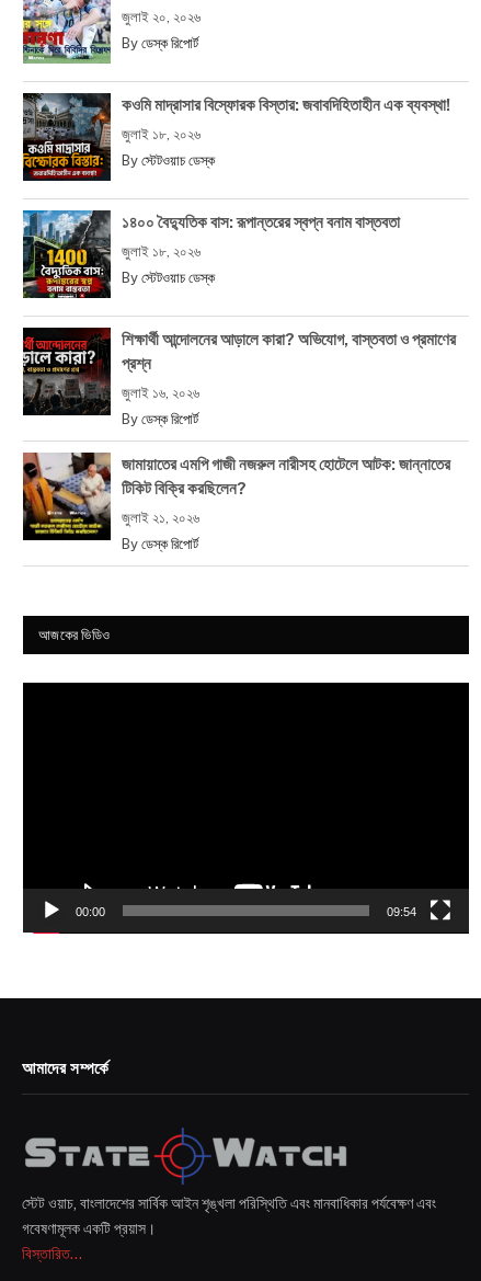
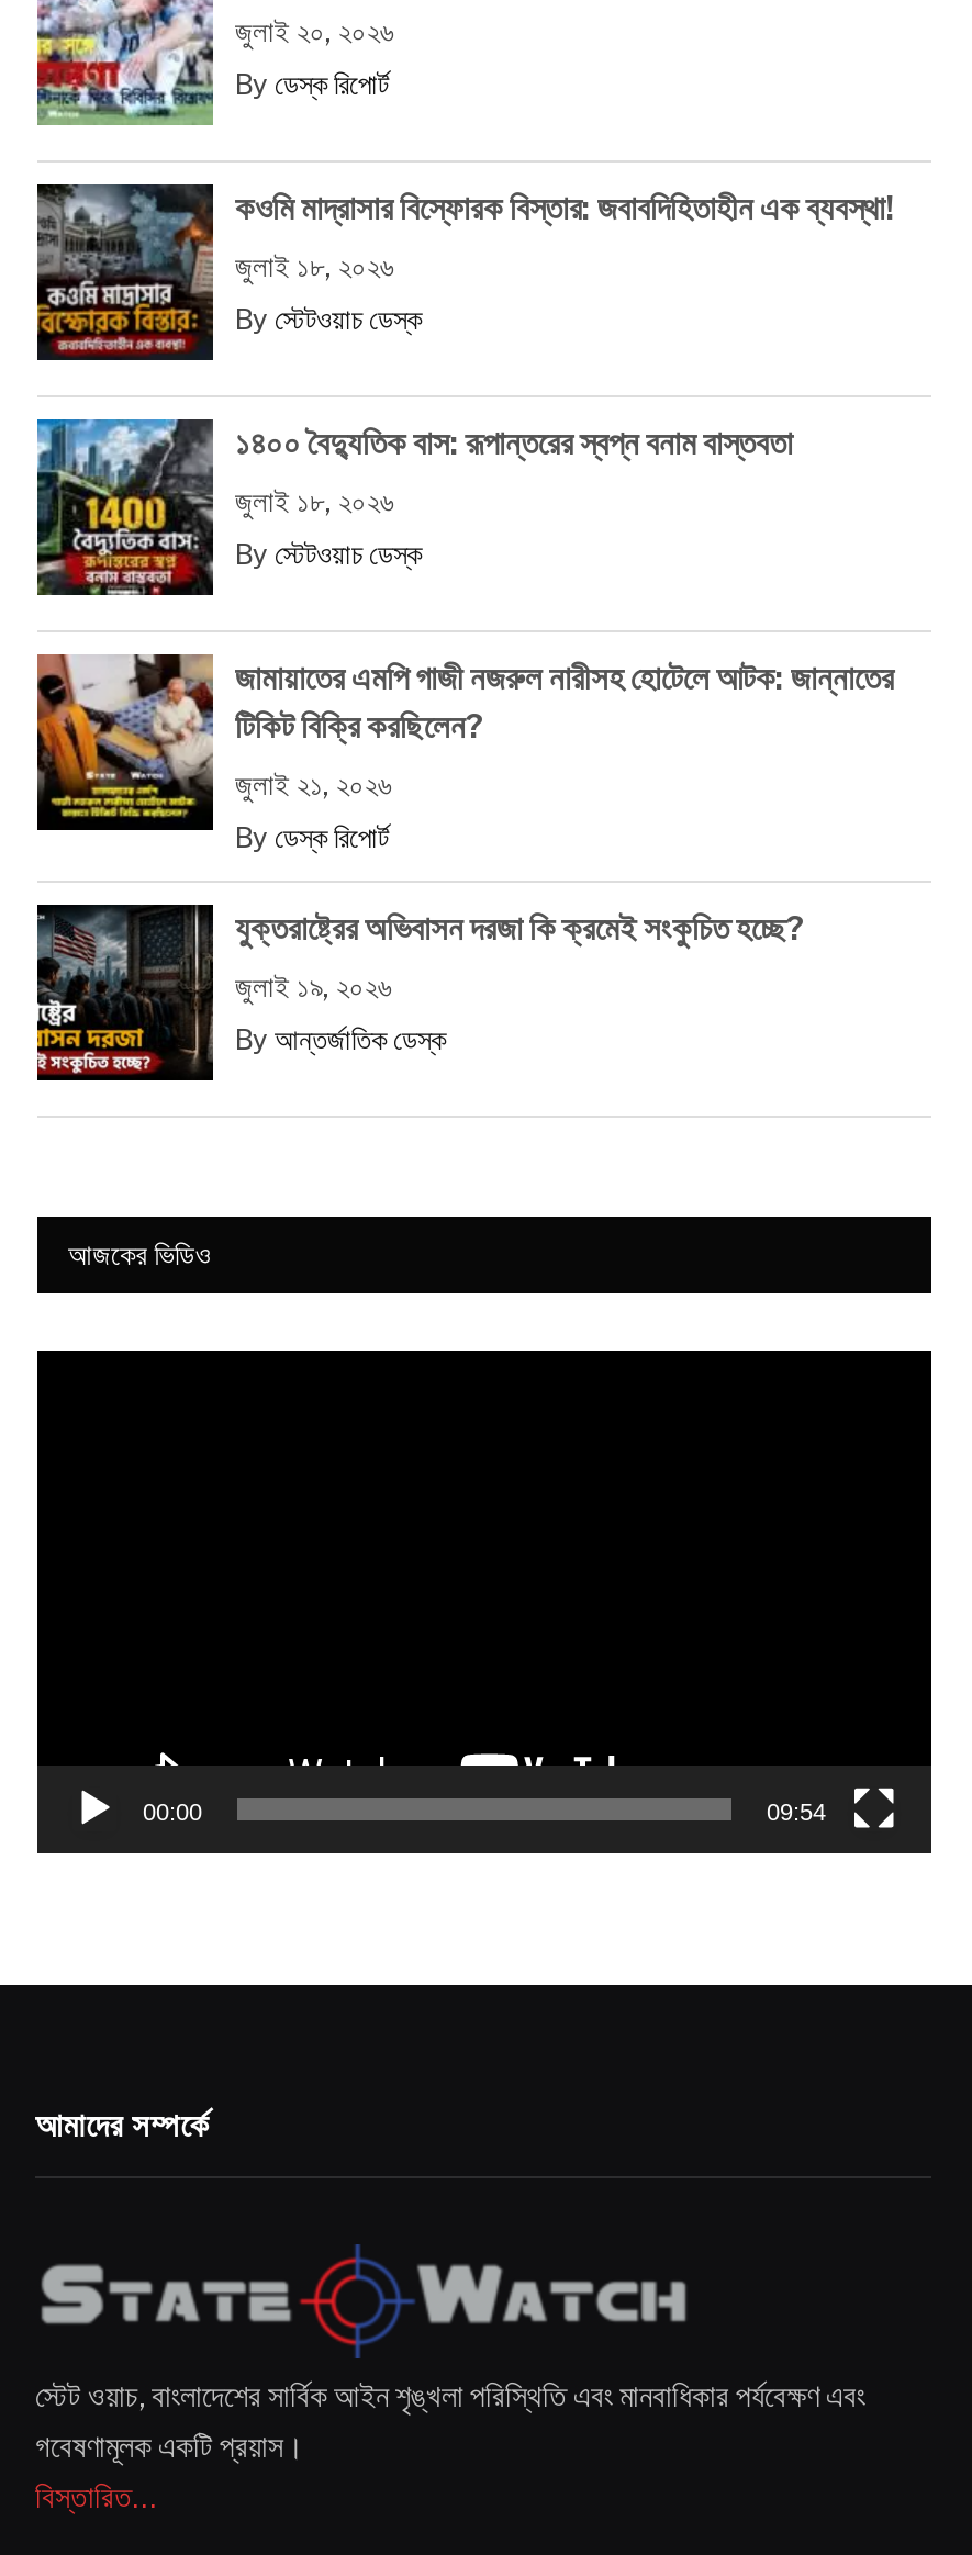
- [image]
- শিক্ষার্থী আন্দোলনের আড়ালে কারা? অভিযোগ, বাস্তবতা ও প্রমাণের
- প্রশ্ন
- জুলাই ১৬, ২০২৬
- By ডেস্ক রিপোর্ট

moved up: [image] | জামায়াতের এমপি গাজী নজরুল নারীসহ হোটেলে আটক: জান্নাতের | টিকিট বিক্রি করছিলেন? | জুলাই ২১, ২০২৬ | By ডেস্ক রিপোর্ট

+ [image]
+ যুক্তরাষ্ট্রের অভিবাসন দরজা কি ক্রমেই সংকুচিত হচ্ছে?
+ জুলাই ১৯, ২০২৬
+ By আন্তর্জাতিক ডেস্ক
